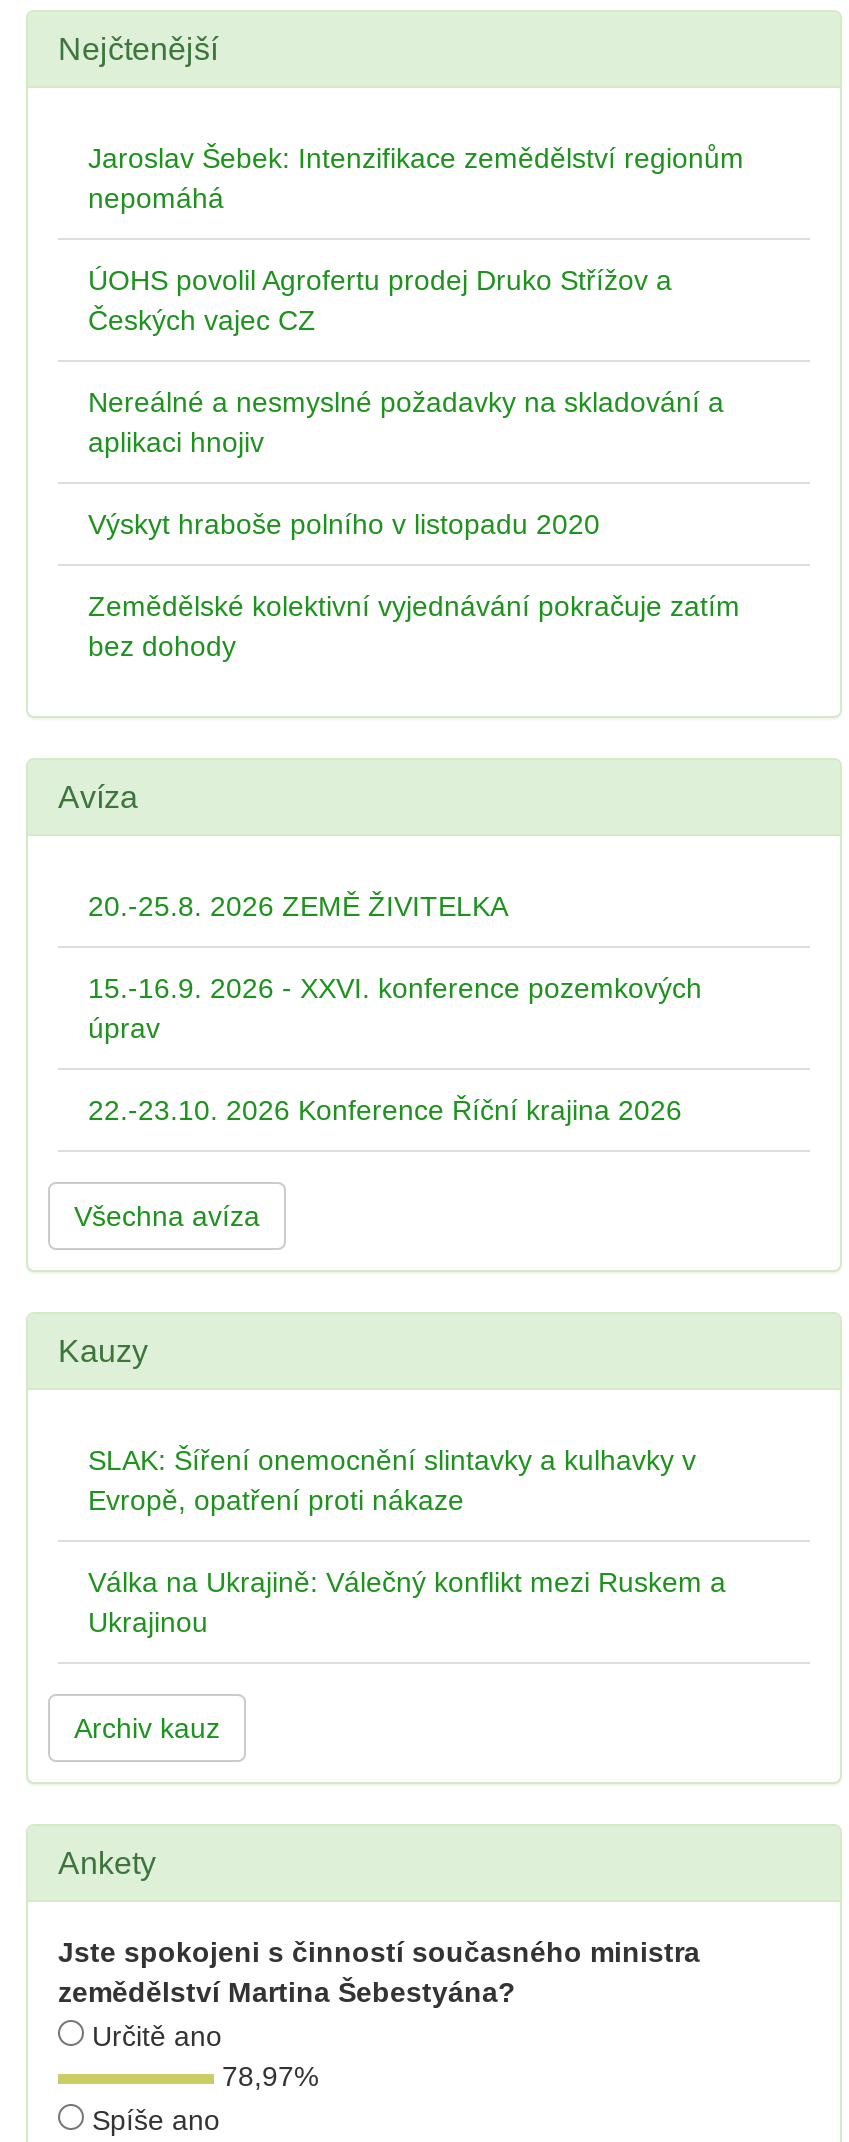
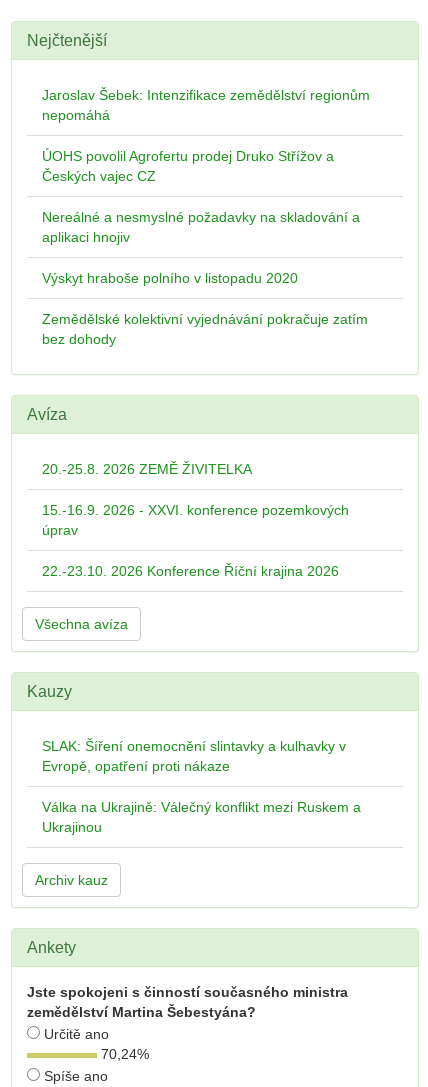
- 78,97%
+ 70,24%
